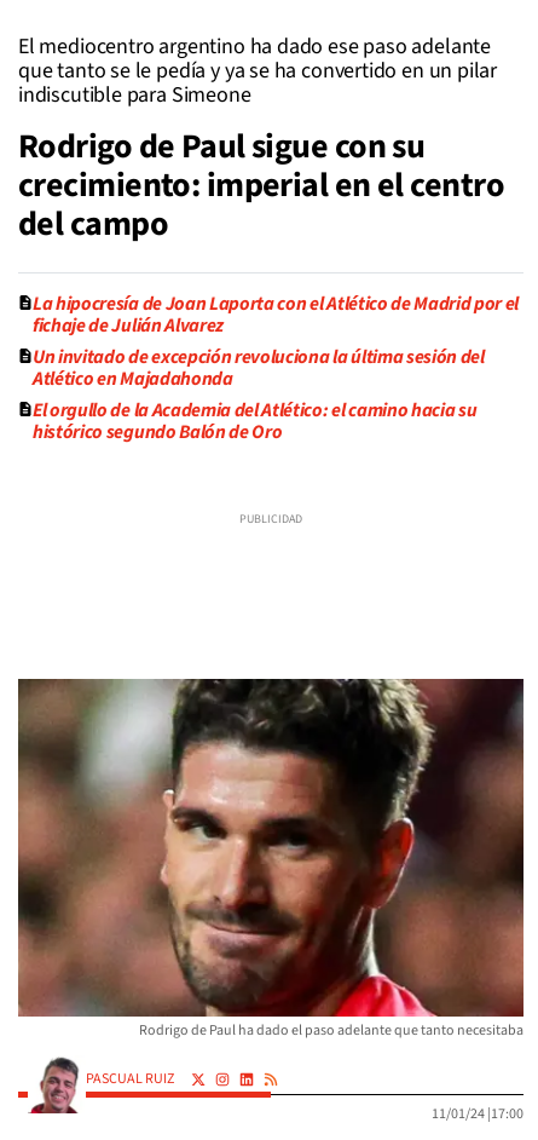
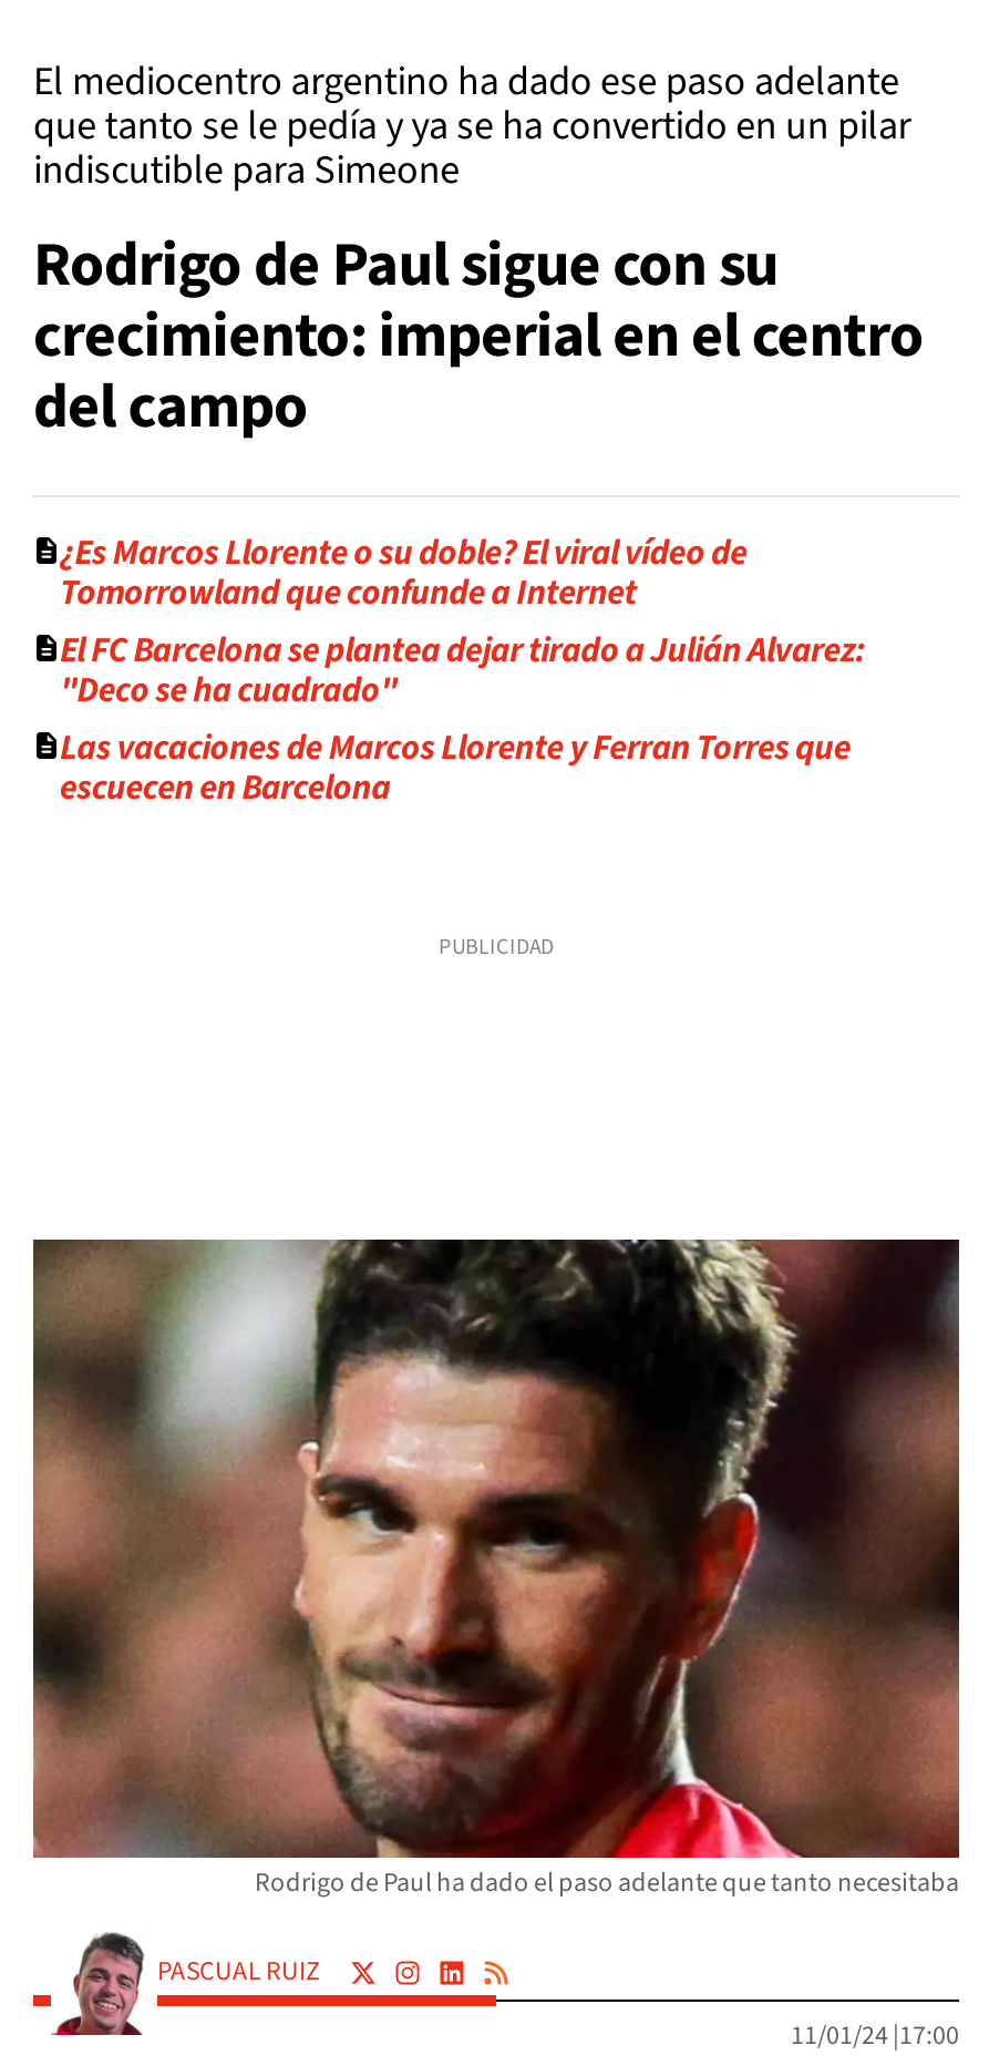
- La hipocresía de Joan Laporta con el Atlético de Madrid por el
- fichaje de Julián Alvarez
- Un invitado de excepción revoluciona la última sesión del
- Atlético en Majadahonda
- El orgullo de la Academia del Atlético: el camino hacia su
- histórico segundo Balón de Oro
+ ¿Es Marcos Llorente o su doble? El viral vídeo de
+ Tomorrowland que confunde a Internet
+ El FC Barcelona se plantea dejar tirado a Julián Alvarez:
+ "Deco se ha cuadrado"
+ Las vacaciones de Marcos Llorente y Ferran Torres que
+ escuecen en Barcelona
